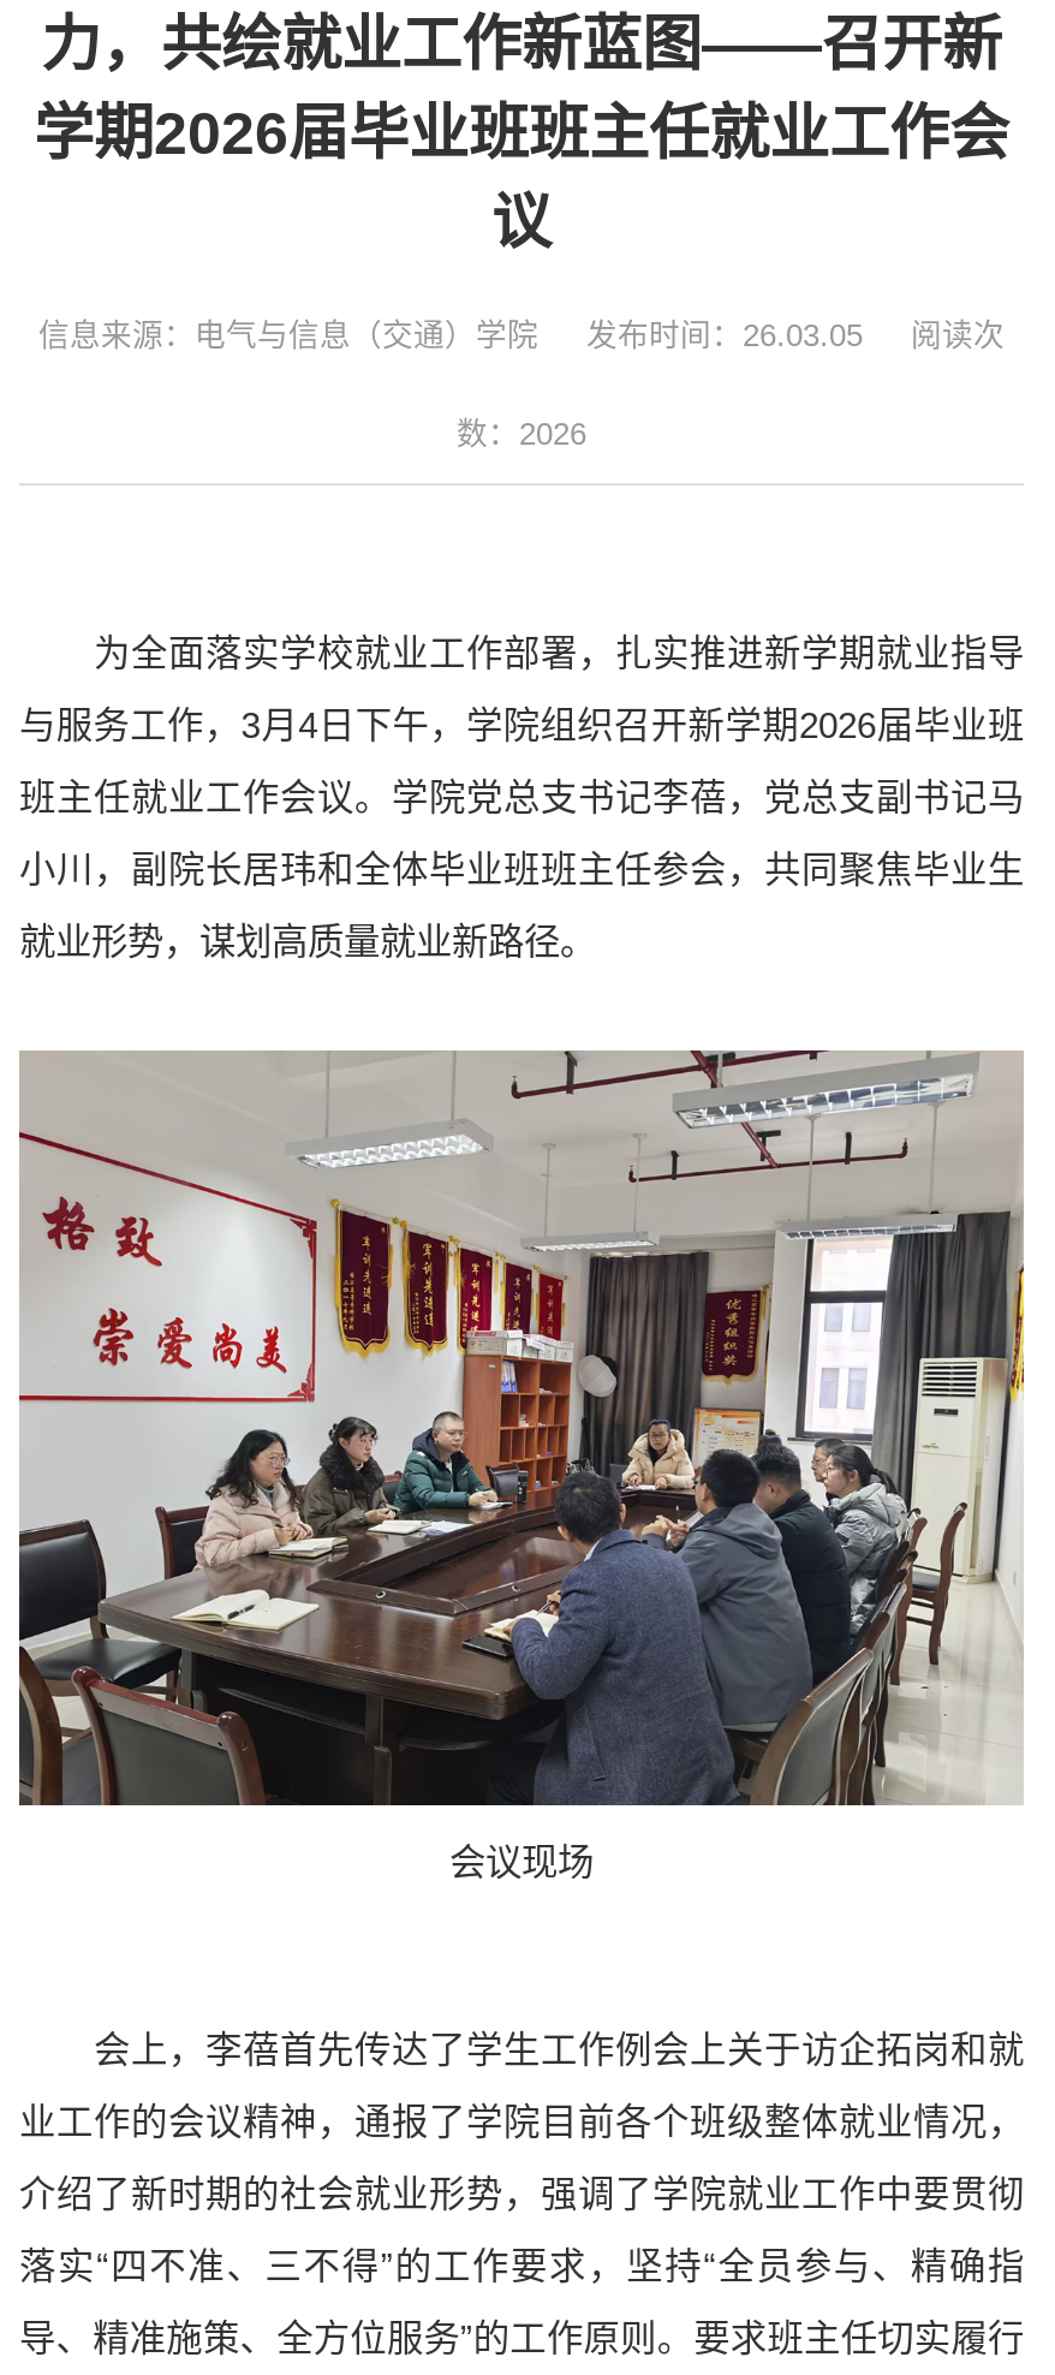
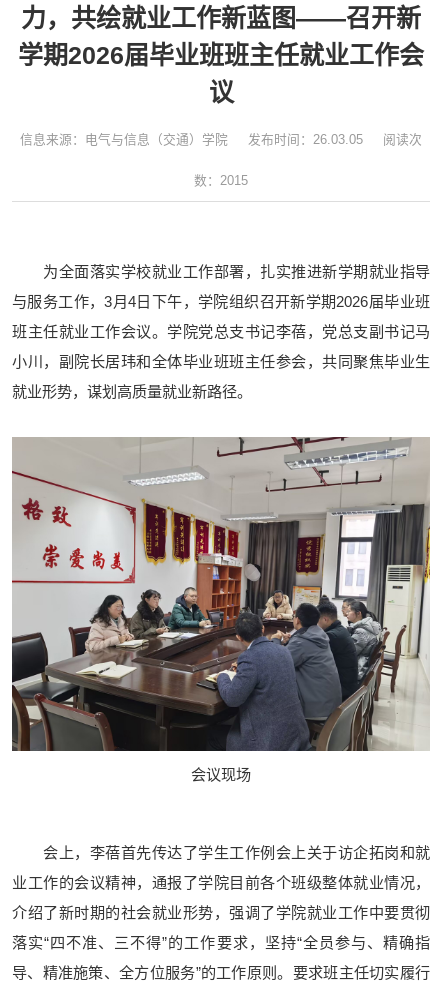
- 数：2026
+ 数：2015
